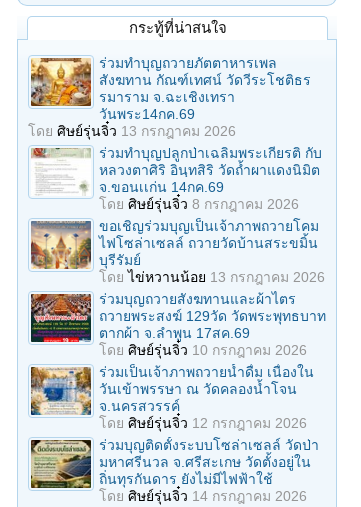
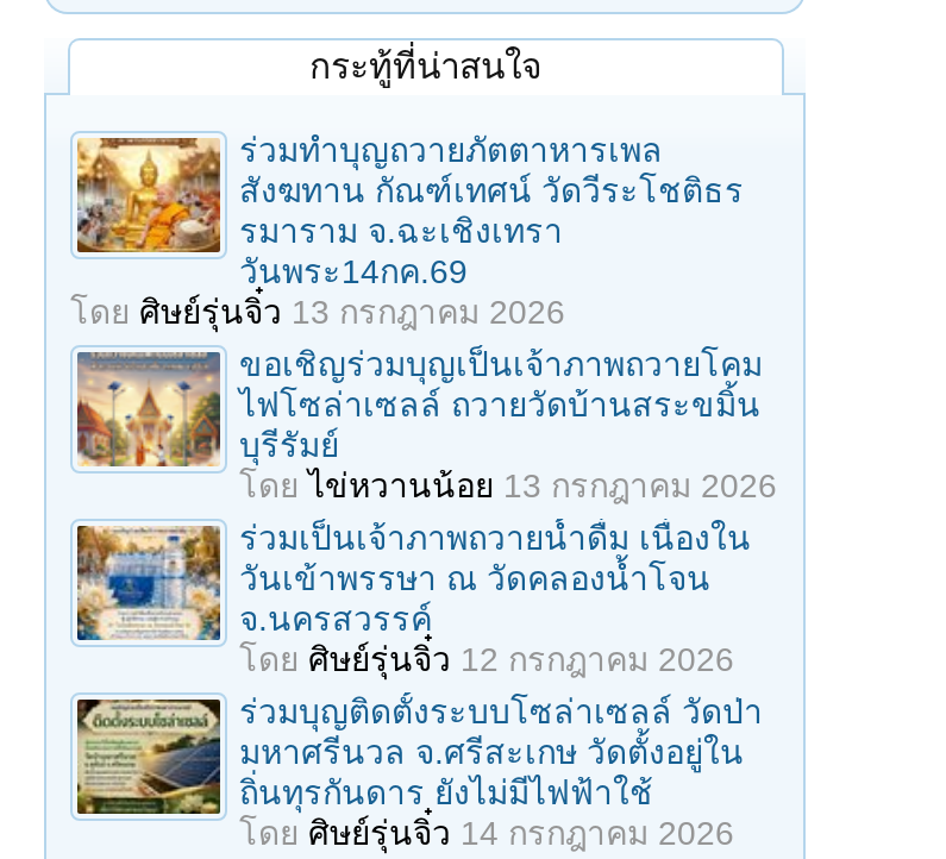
- [image]
- ร่วมทําบุญปลูกป่าเฉลิมพระเกียรติ กับ
- หลวงตาศิริ อินฺทสิริ วัดถ้ำผาแดงนิมิต
- จ.ขอนเเก่น 14กค.69
- โดยศิษย์รุ่นจิ๋ว 8 กรกฎาคม 2026

- [image]
- ร่วมบุญถวายสังฆทานและผ้าไตร
- ถวายพระสงฆ์ 129วัด วัดพระพุทธบาท
- ตากผ้า จ.ลําพูน 17สค.69
- โดยศิษย์รุ่นจิ๋ว 10 กรกฎาคม 2026
